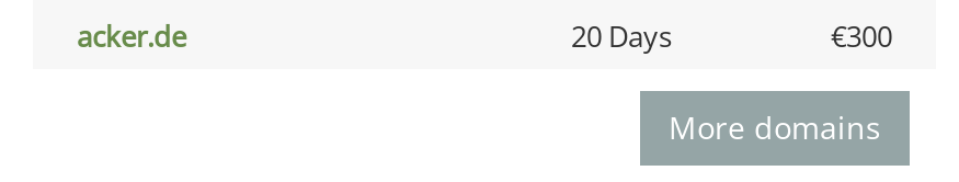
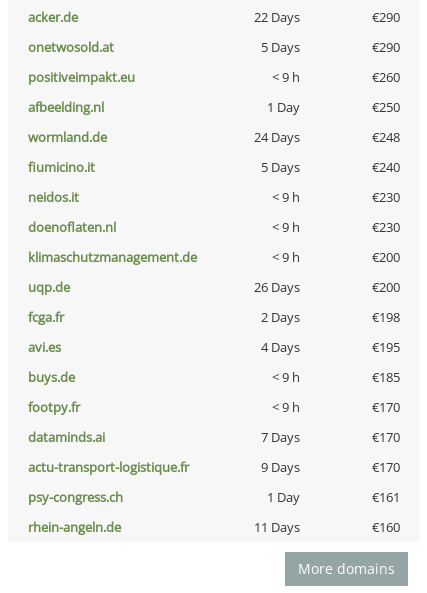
- 20 Days
- €300
+ 22 Days
+ €290
+ onetwosold.at
+ 5 Days
+ €290
+ positiveimpakt.eu
+ < 9 h
+ €260
+ afbeelding.nl
+ 1 Day
+ €250
+ wormland.de
+ 24 Days
+ €248
+ fiumicino.it
+ 5 Days
+ €240
+ neidos.it
+ < 9 h
+ €230
+ doenoflaten.nl
+ < 9 h
+ €230
+ klimaschutzmanagement.de
+ < 9 h
+ €200
+ uqp.de
+ 26 Days
+ €200
+ fcga.fr
+ 2 Days
+ €198
+ avi.es
+ 4 Days
+ €195
+ buys.de
+ < 9 h
+ €185
+ footpy.fr
+ < 9 h
+ €170
+ dataminds.ai
+ 7 Days
+ €170
+ actu-transport-logistique.fr
+ 9 Days
+ €170
+ psy-congress.ch
+ 1 Day
+ €161
+ rhein-angeln.de
+ 11 Days
+ €160
